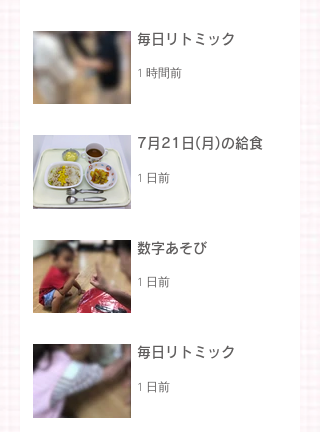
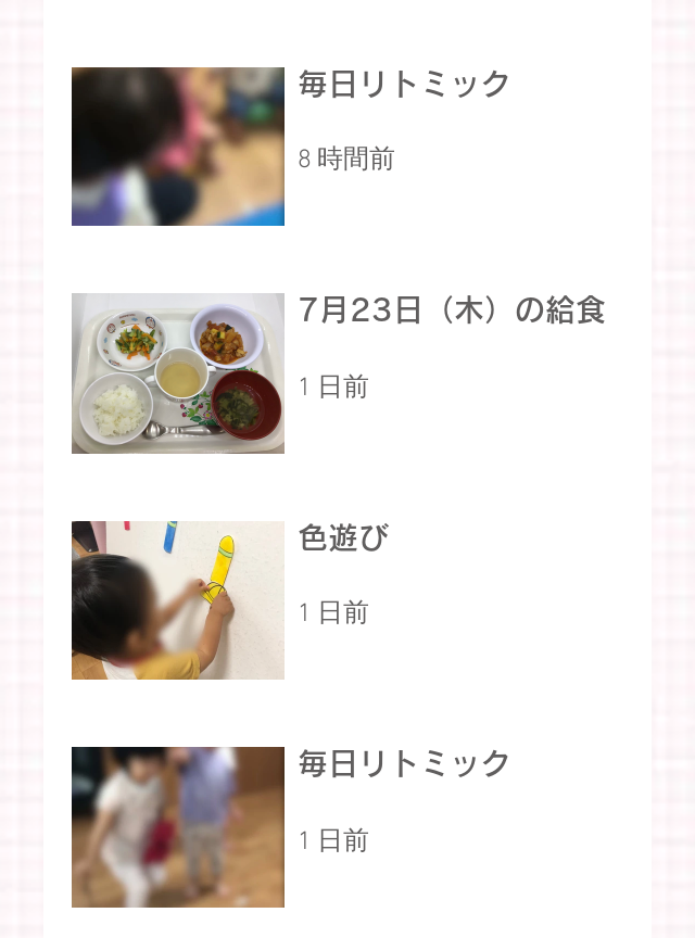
- [image]
- 1 時間前
+ [image]
+ 8 時間前

- [image]
- 7月21日(月)の給食
+ [image]
+ 7月23日（木）の給食

- [image]
- 数字あそび
+ [image]
+ 色遊び

- [image]
+ [image]
